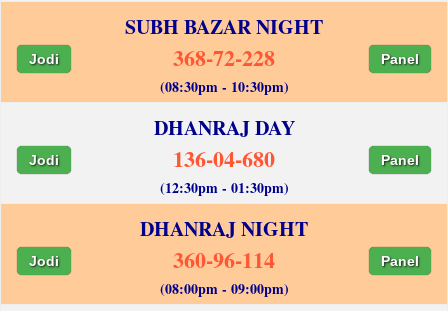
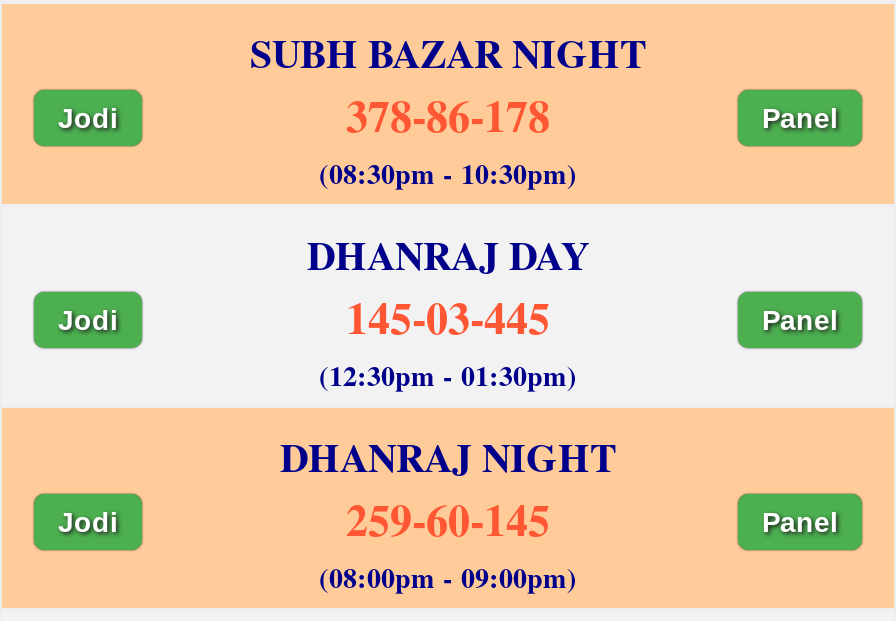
- 368-72-228
+ 378-86-178

- 136-04-680
+ 145-03-445

- 360-96-114
+ 259-60-145
